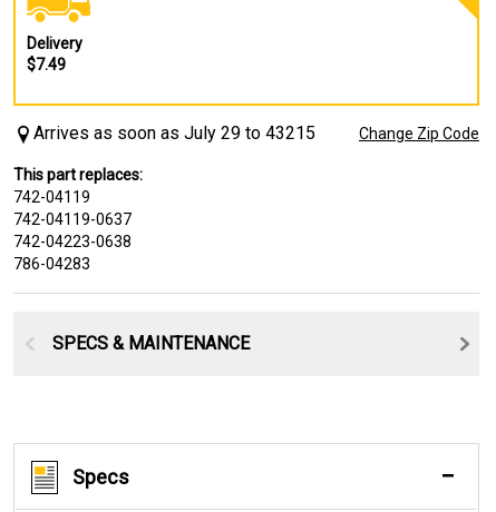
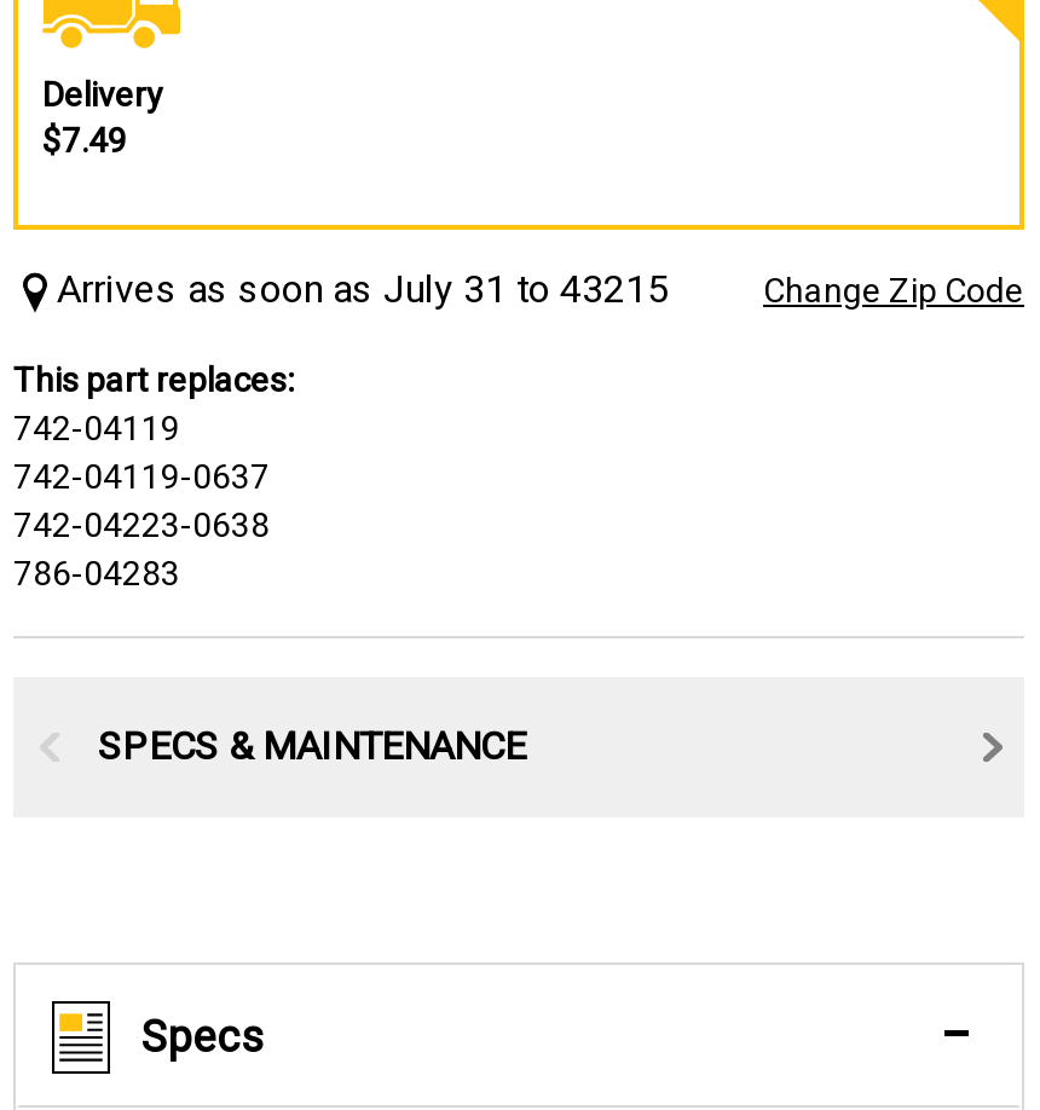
- Arrives as soon as July 29 to 43215
+ Arrives as soon as July 31 to 43215
